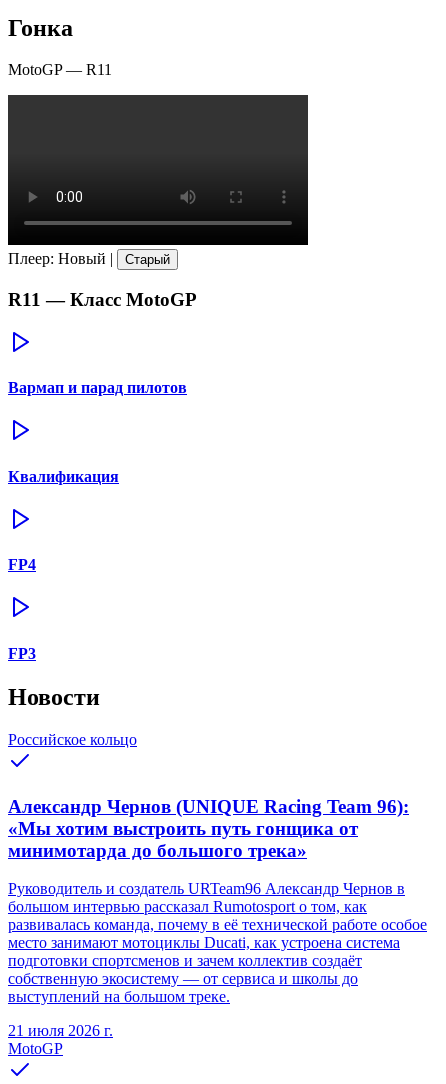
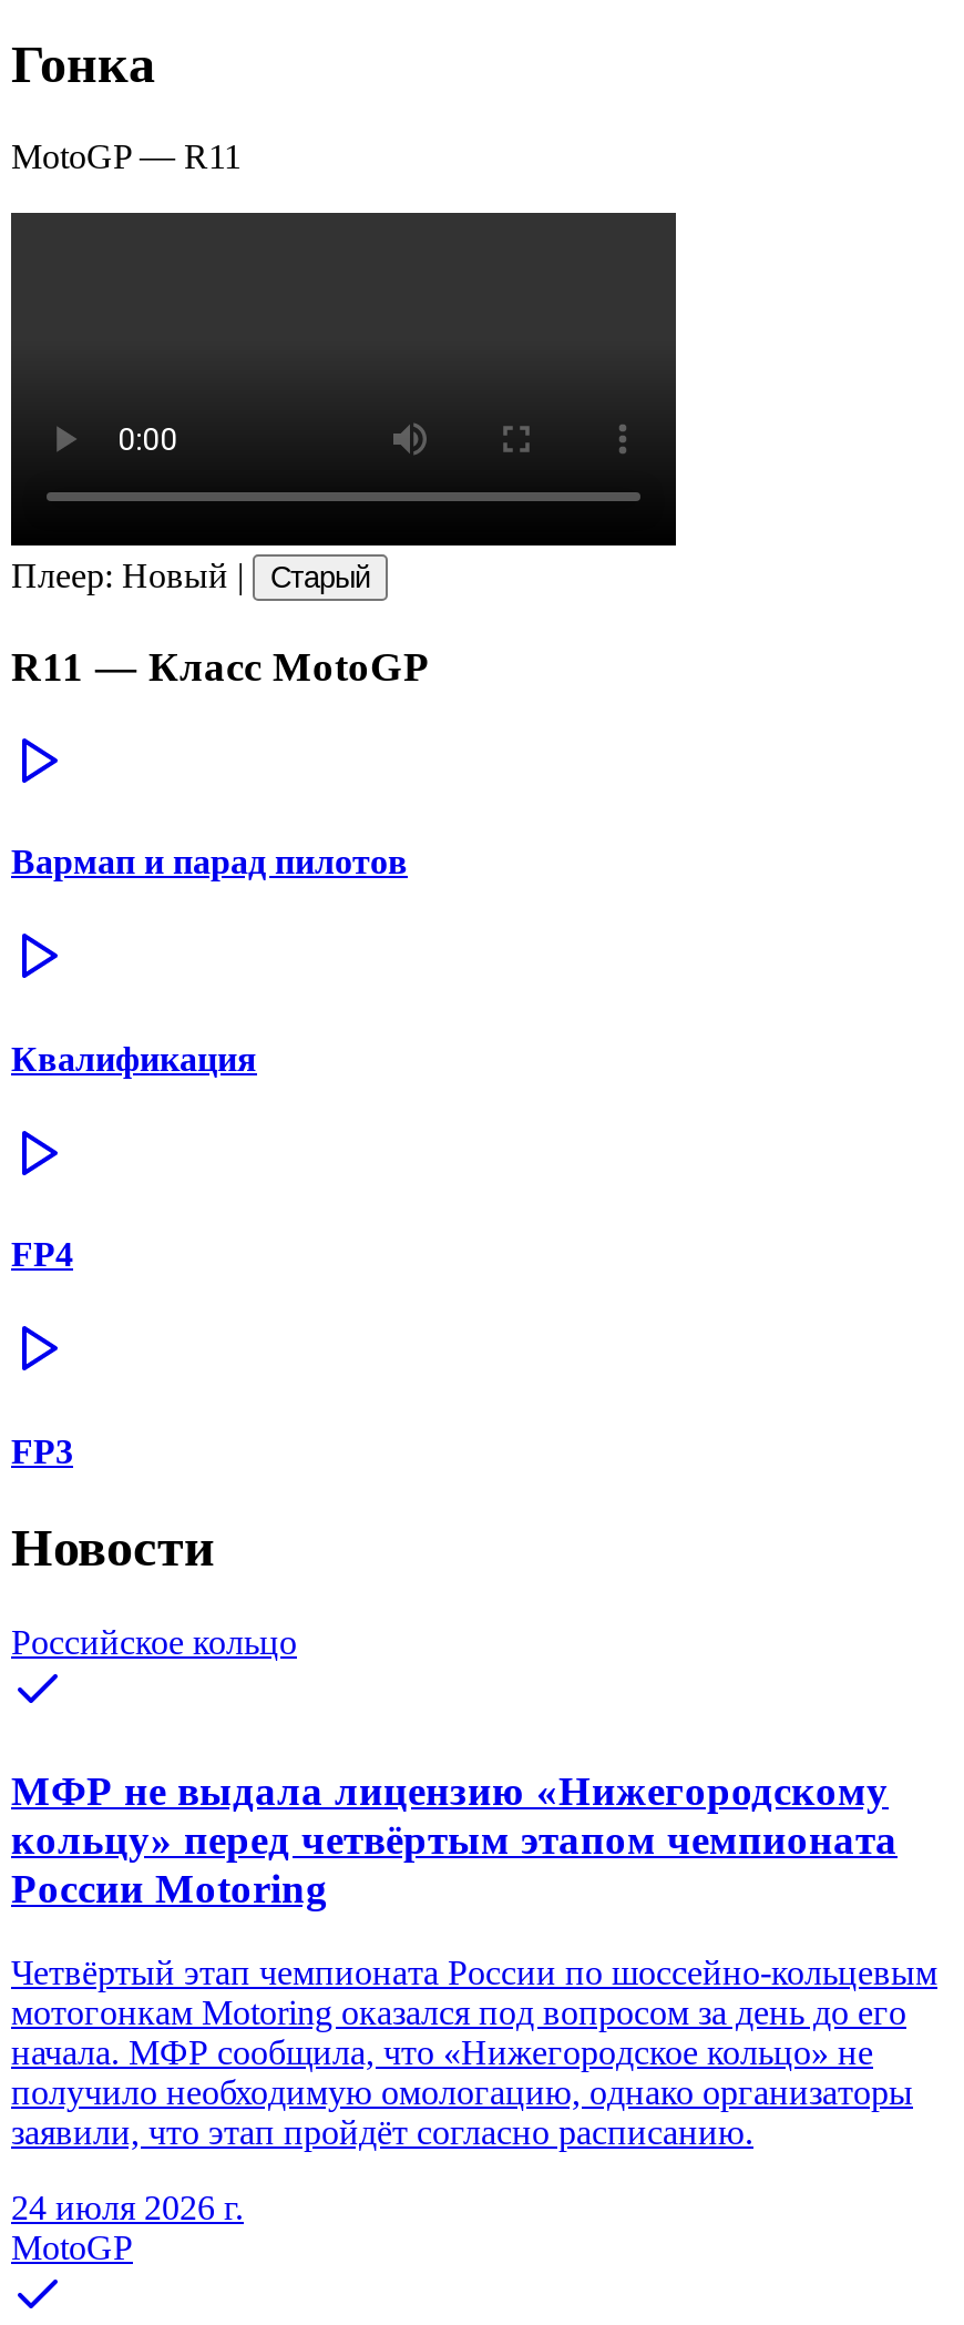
- Александр Чернов (UNIQUE Racing Team 96):
- «Мы хотим выстроить путь гонщика от
- минимотарда до большого трека»
+ МФР не выдала лицензию «Нижегородскому
+ кольцу» перед четвёртым этапом чемпионата
+ России Motoring

- Руководитель и создатель URTeam96 Александр Чернов в
- большом интервью рассказал Rumotosport о том, как
- развивалась команда, почему в её технической работе особое
- место занимают мотоциклы Ducati, как устроена система
- подготовки спортсменов и зачем коллектив создаёт
- собственную экосистему — от сервиса и школы до
- выступлений на большом треке.
+ Четвёртый этап чемпионата России по шоссейно-кольцевым
+ мотогонкам Motoring оказался под вопросом за день до его
+ начала. МФР сообщила, что «Нижегородское кольцо» не
+ получило необходимую омологацию, однако организаторы
+ заявили, что этап пройдёт согласно расписанию.

- 21 июля 2026 г.
+ 24 июля 2026 г.
